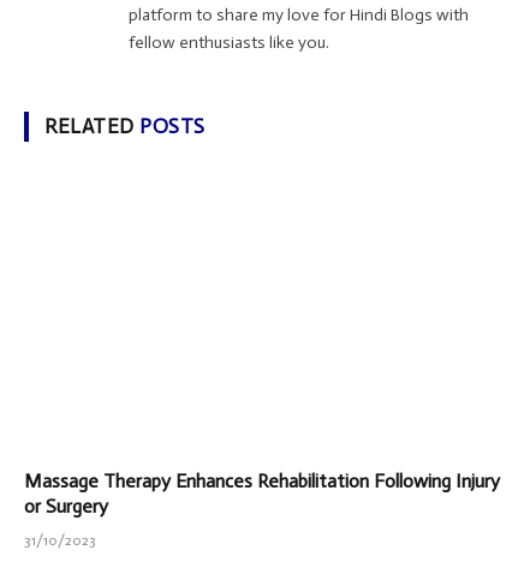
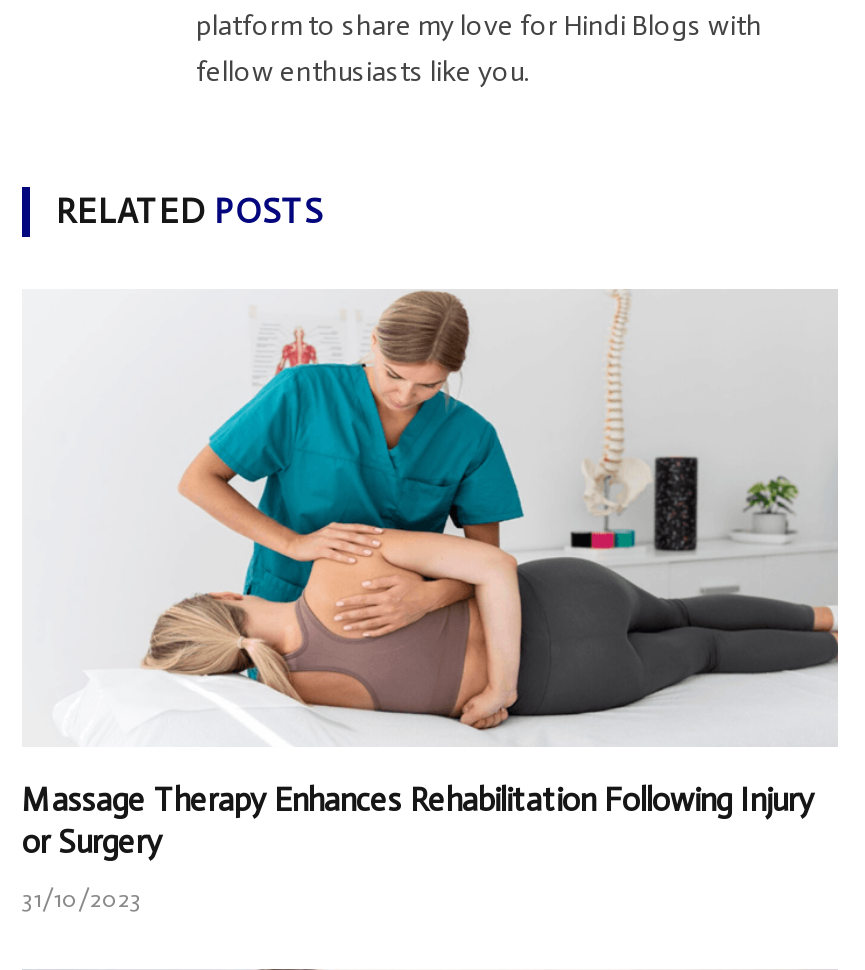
+ [image]
